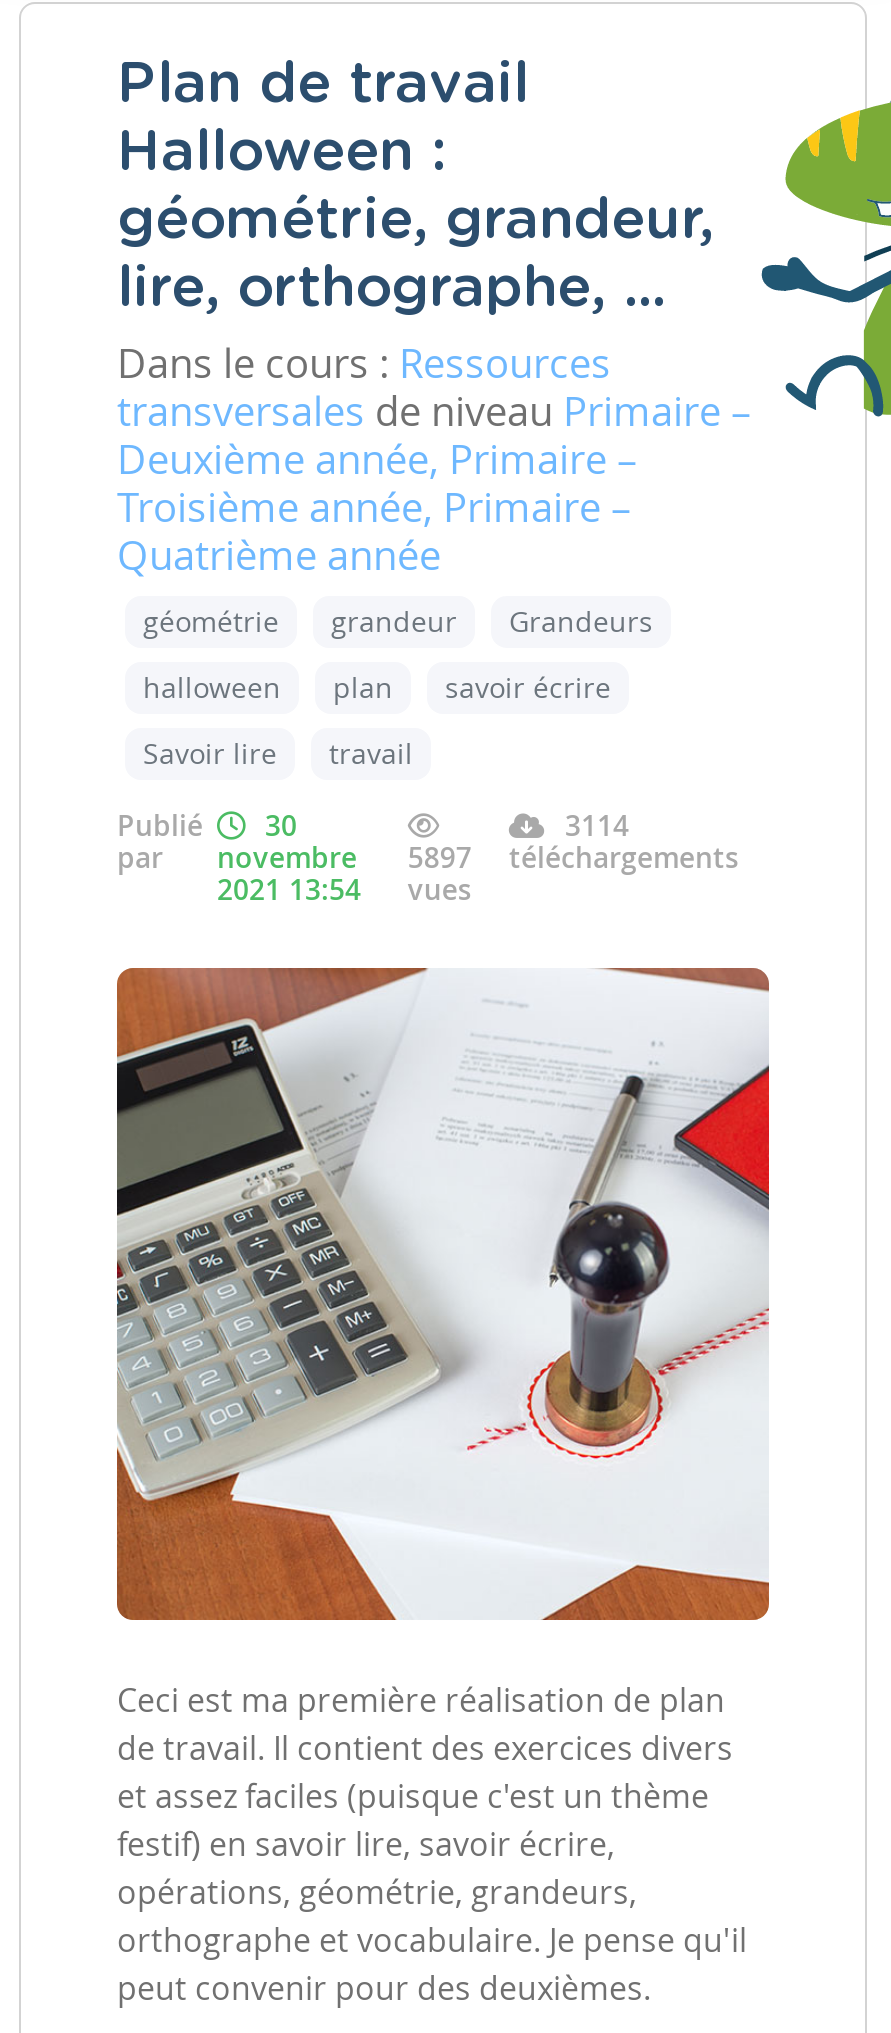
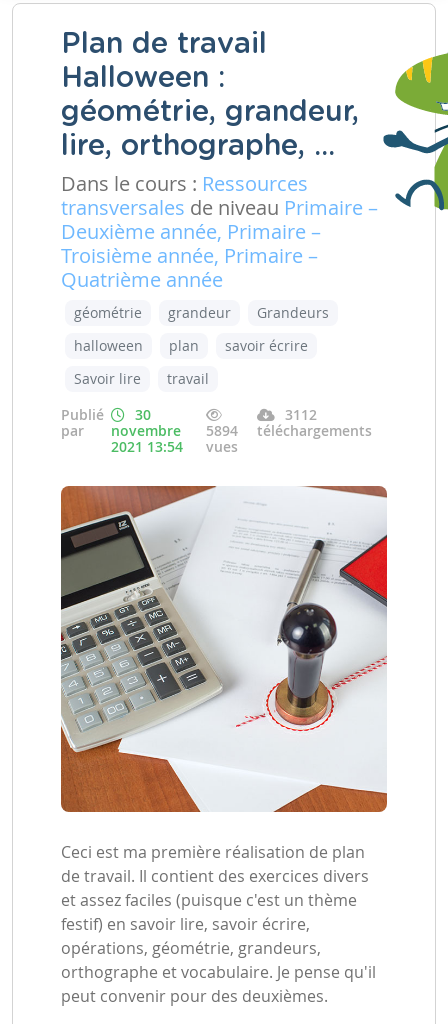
- 3114
+ 3112

- par novembre 5897 téléchargements
+ par novembre 5894 téléchargements
